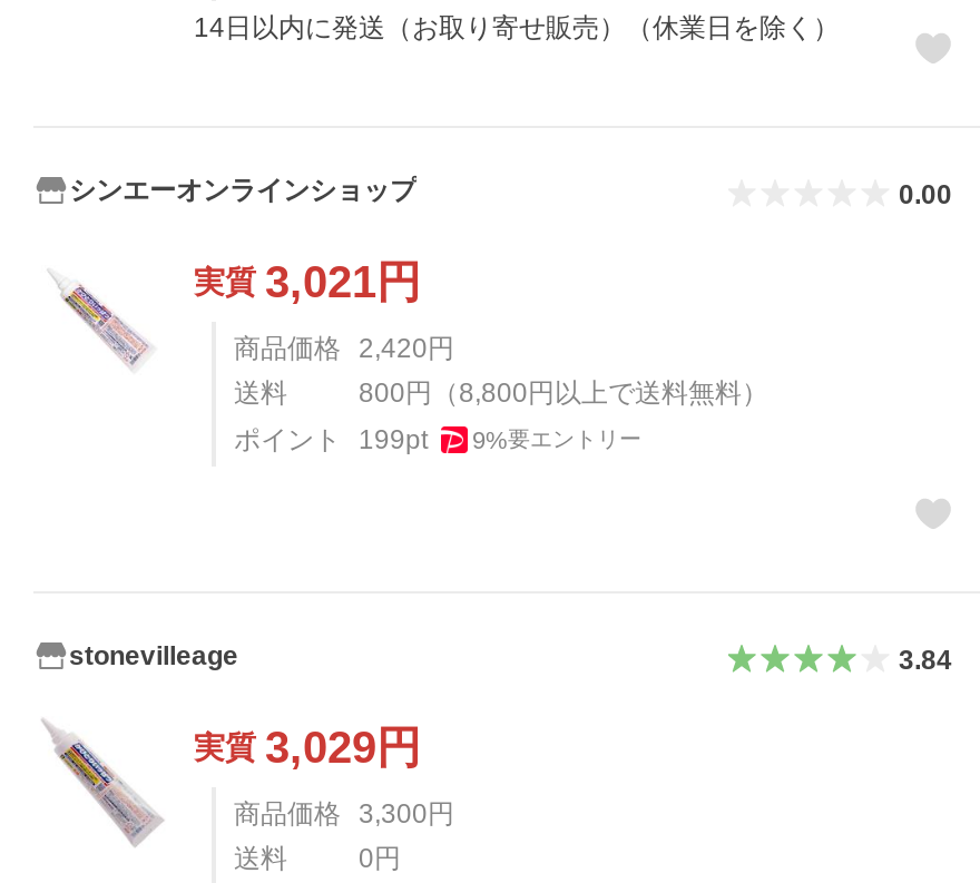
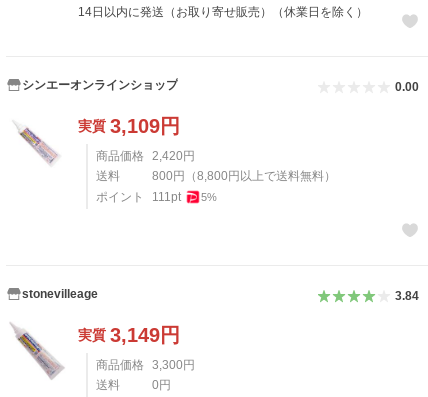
- 実質3,021円
+ 実質3,109円

- ポイント 199pt
- 9%要エントリー
+ ポイント 111pt
+ 5%

- 実質3,029円
+ 実質3,149円
